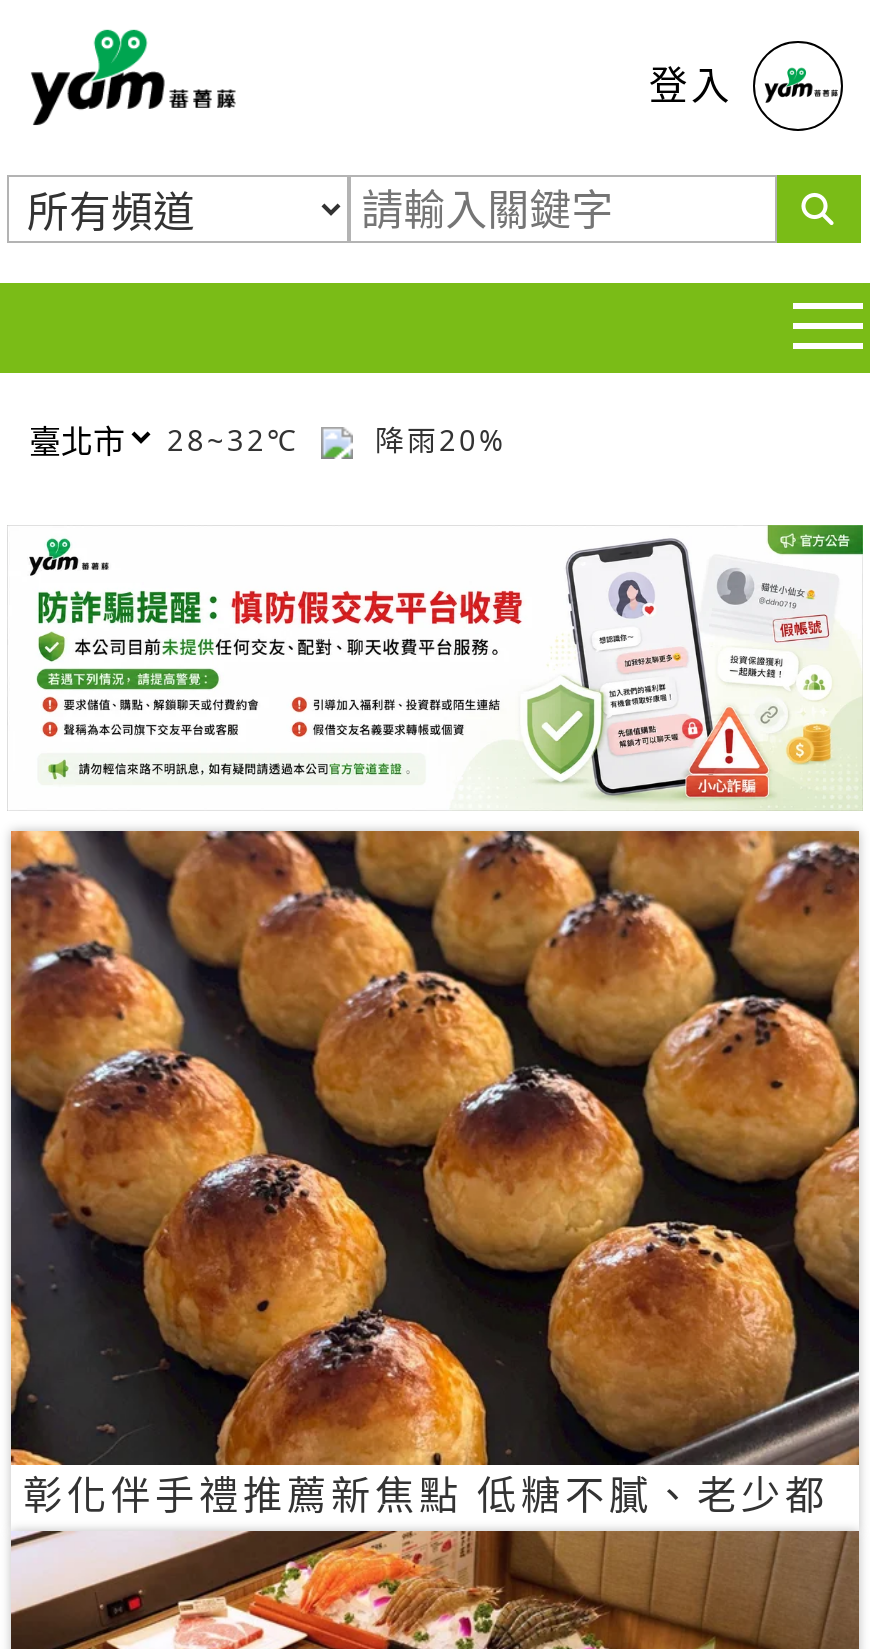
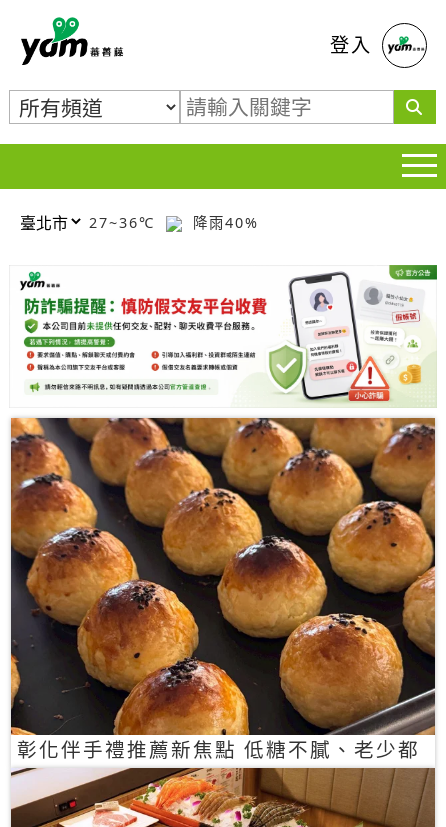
- 28~32℃
+ 27~36℃

- 降雨20%
+ 降雨40%
